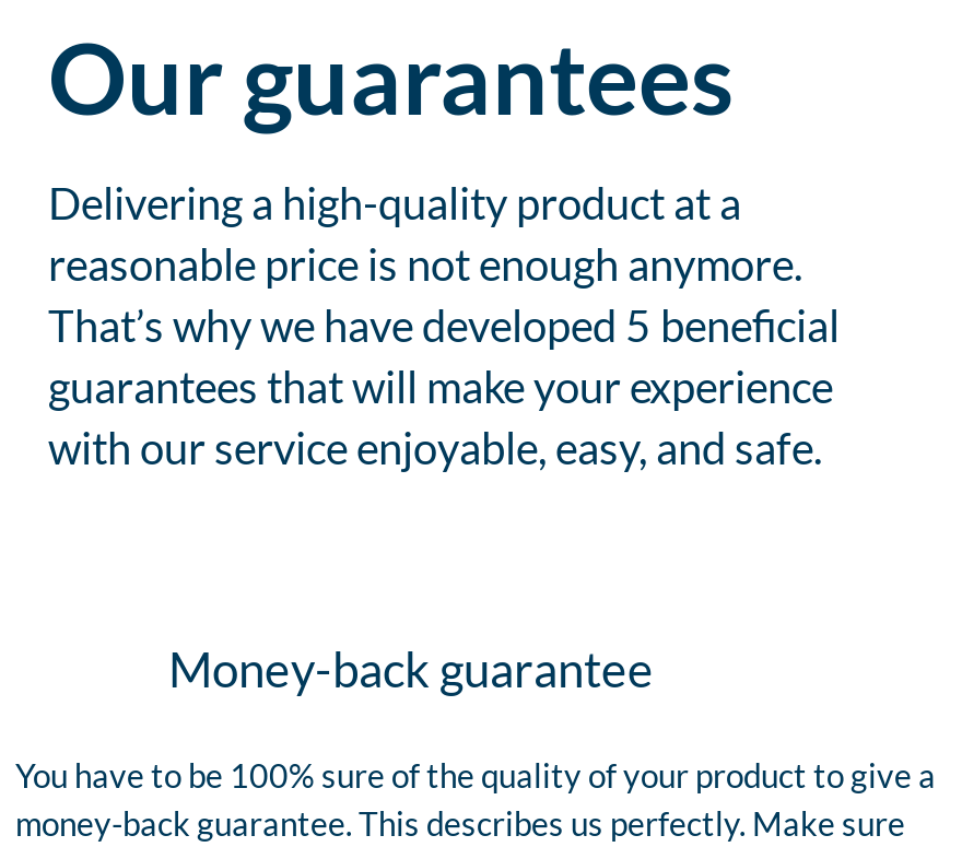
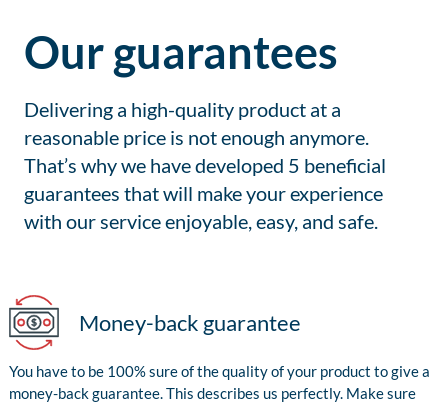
+ [image]
